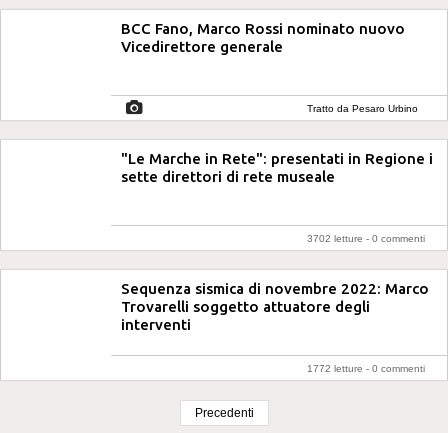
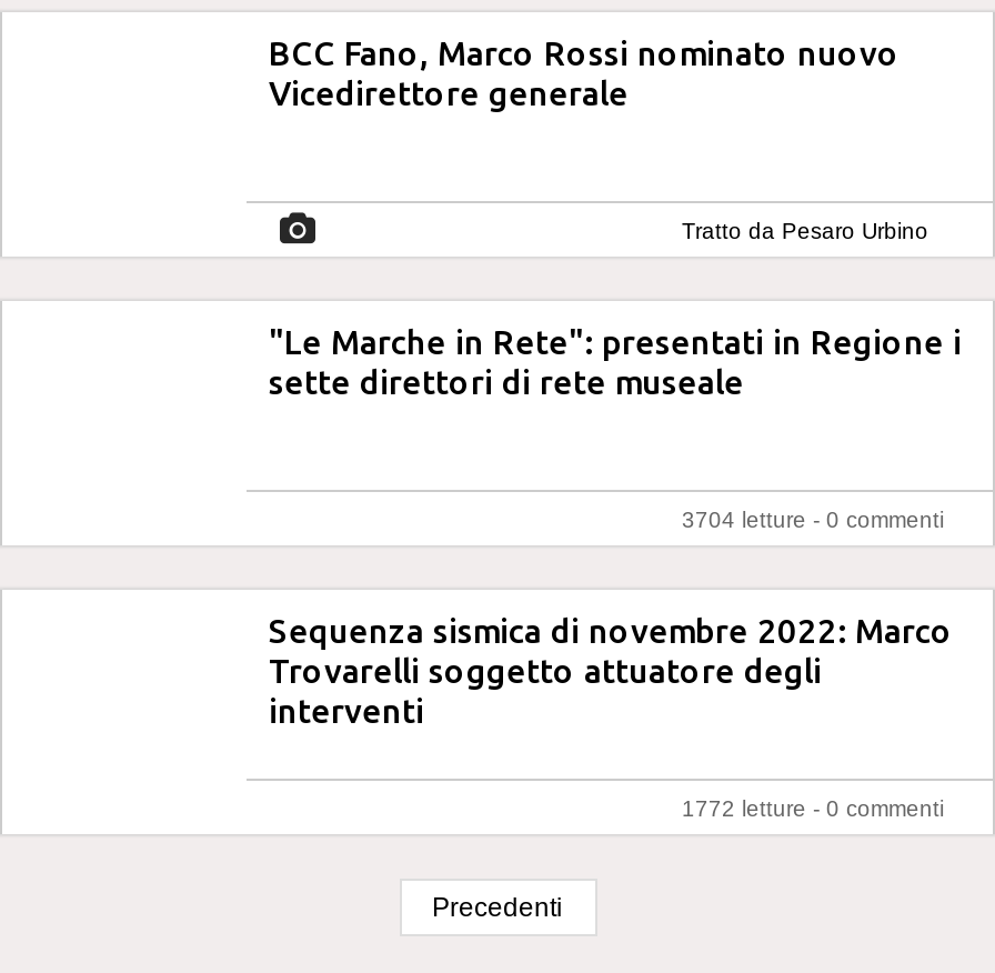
- 3702 letture - 0 commenti
+ 3704 letture - 0 commenti
